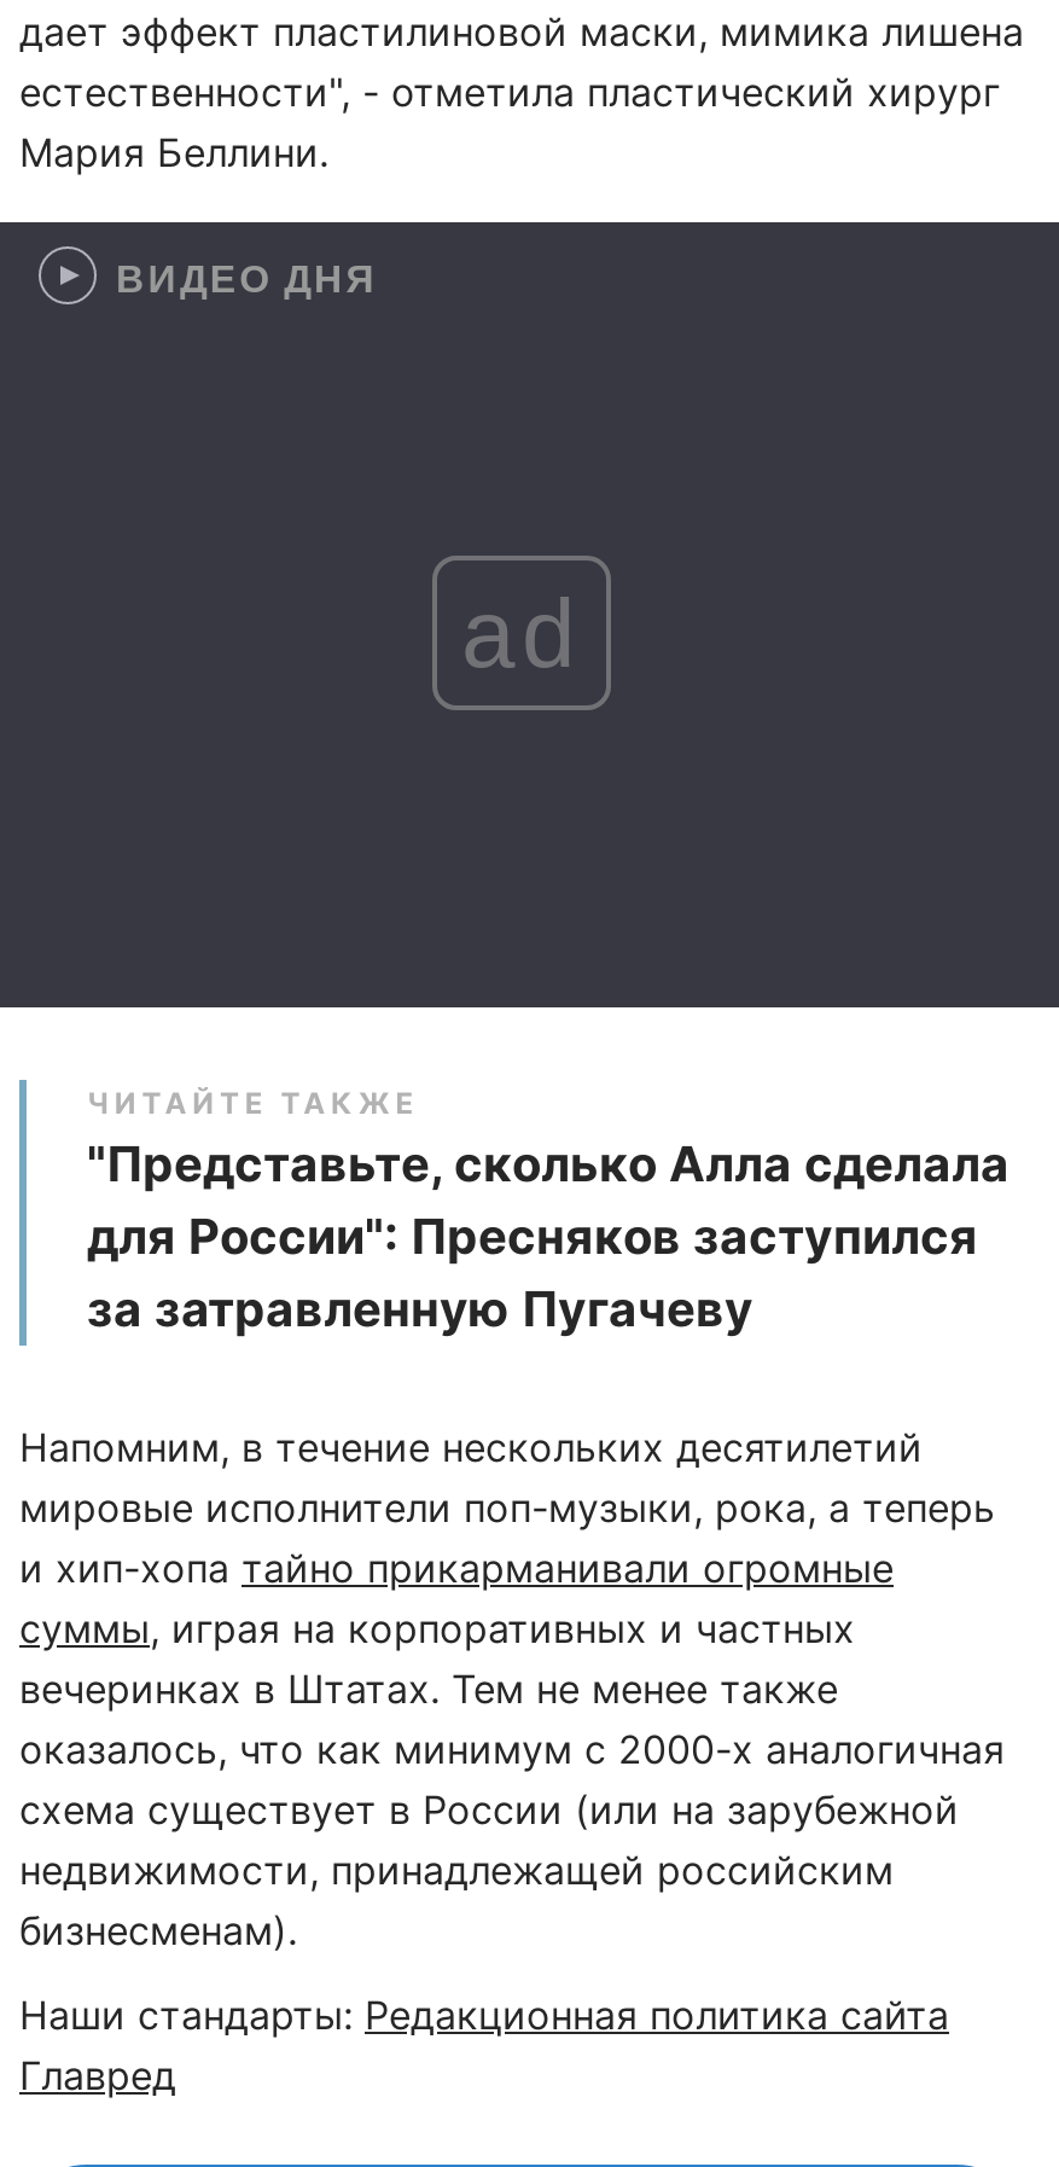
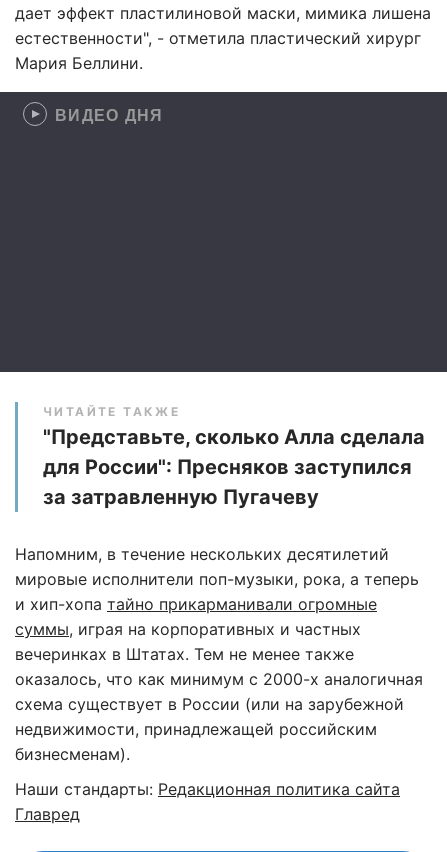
- ad
